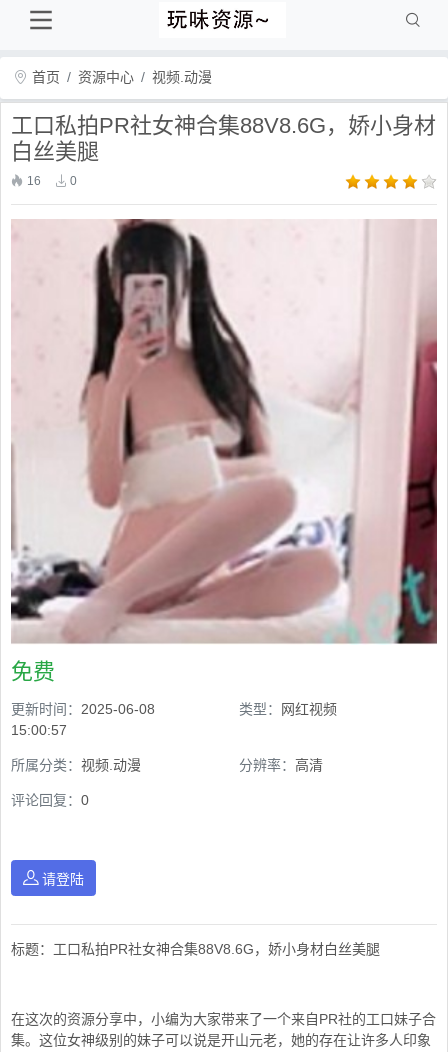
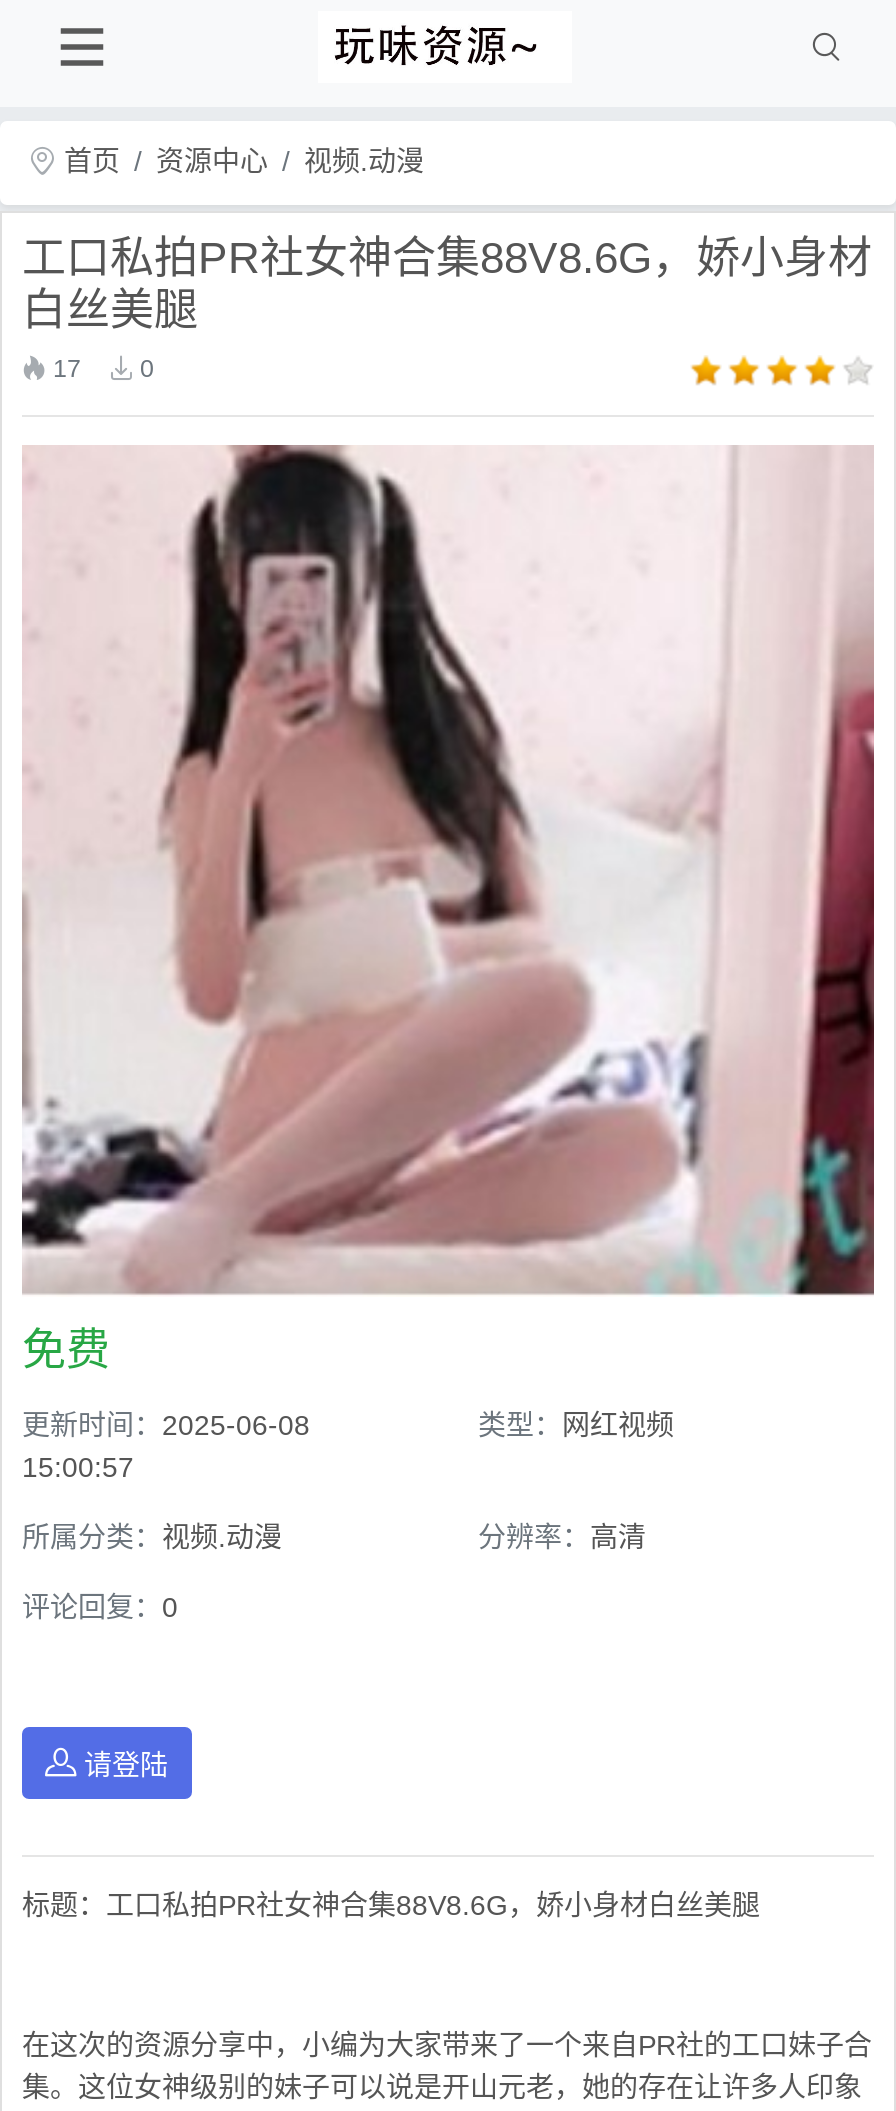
- 16
+ 17
